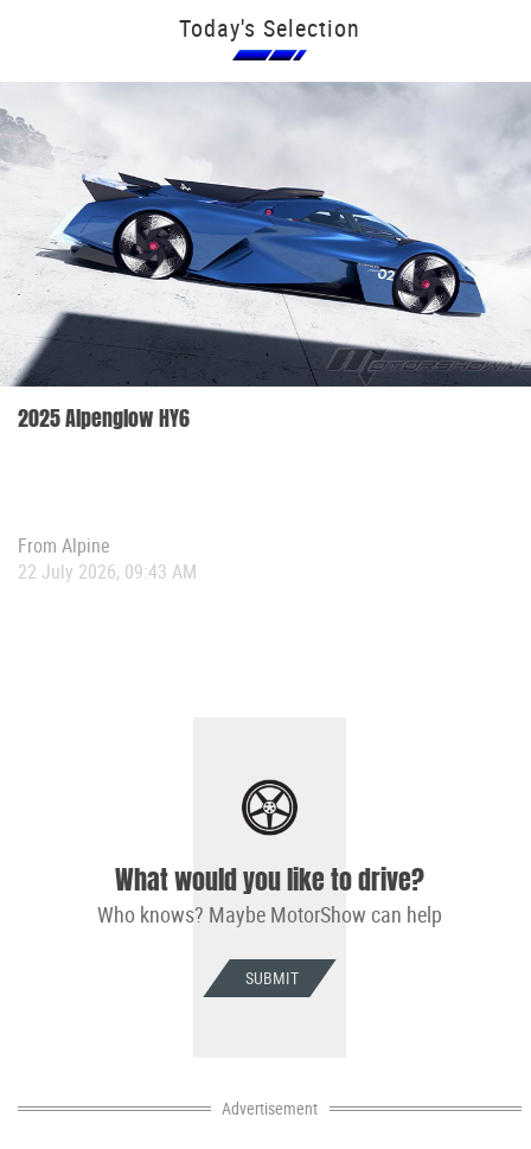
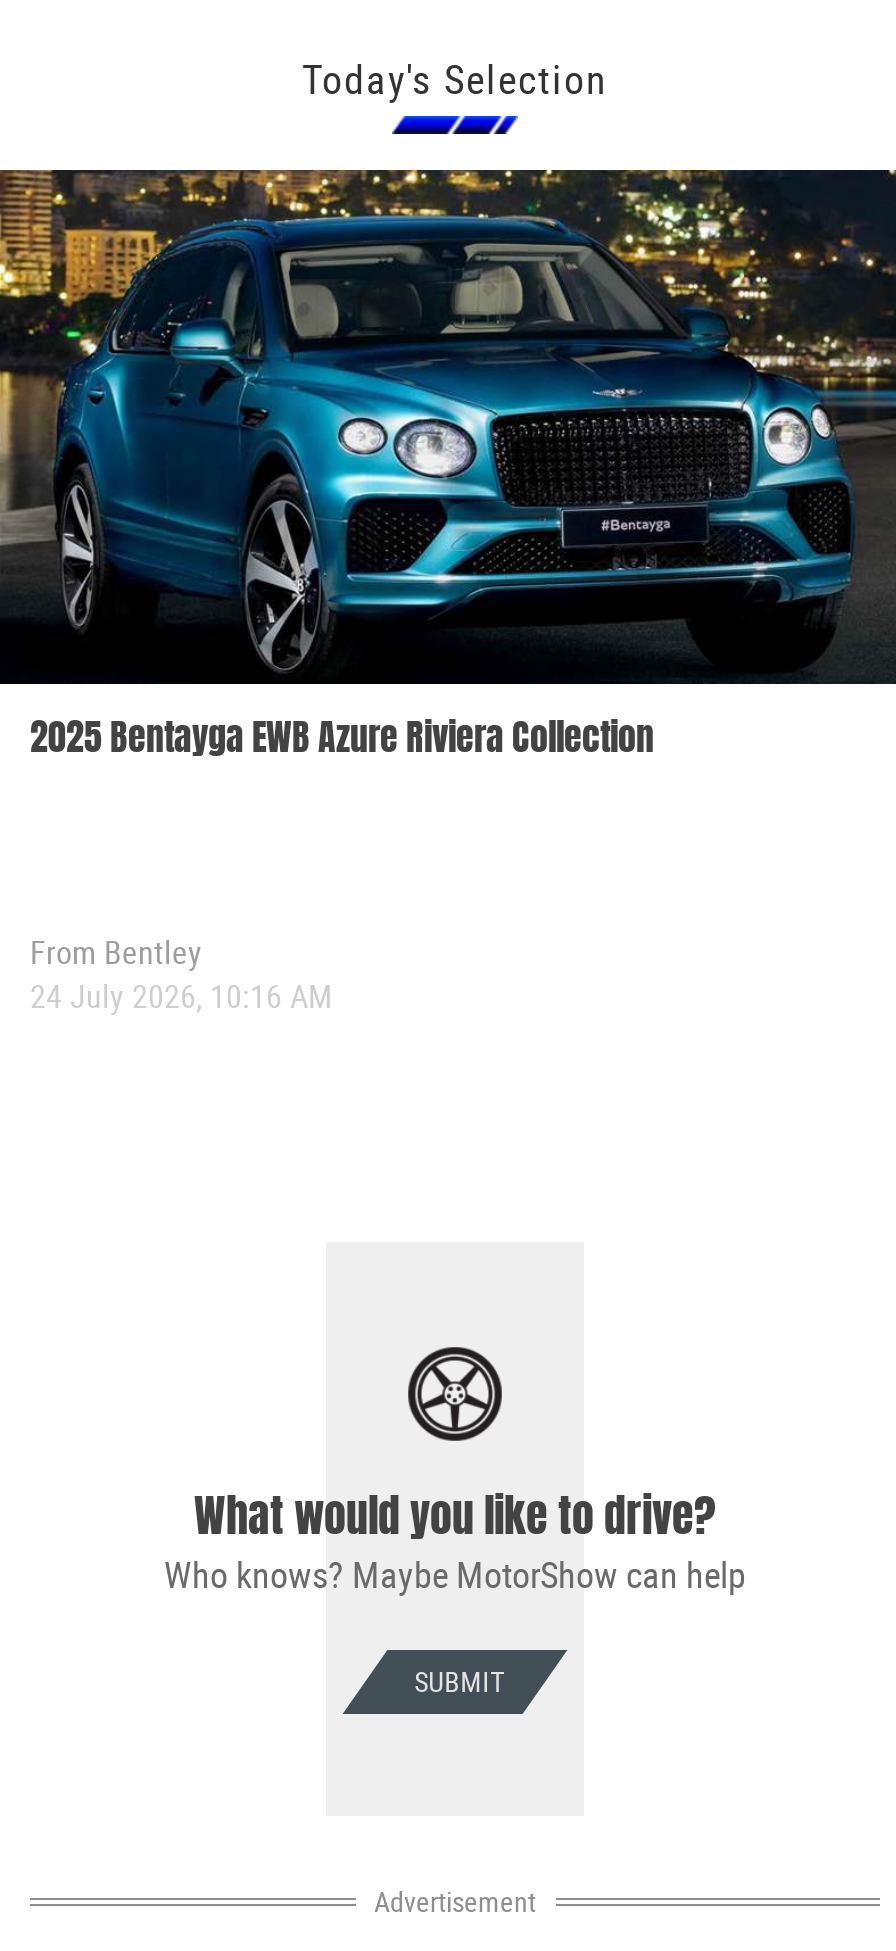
- [image]
- 2025 Alpenglow HY6
+ [image]
+ 2025 Bentayga EWB Azure Riviera Collection

- From Alpine
- 22 July 2026, 09:43 AM
+ From Bentley
+ 24 July 2026, 10:16 AM
